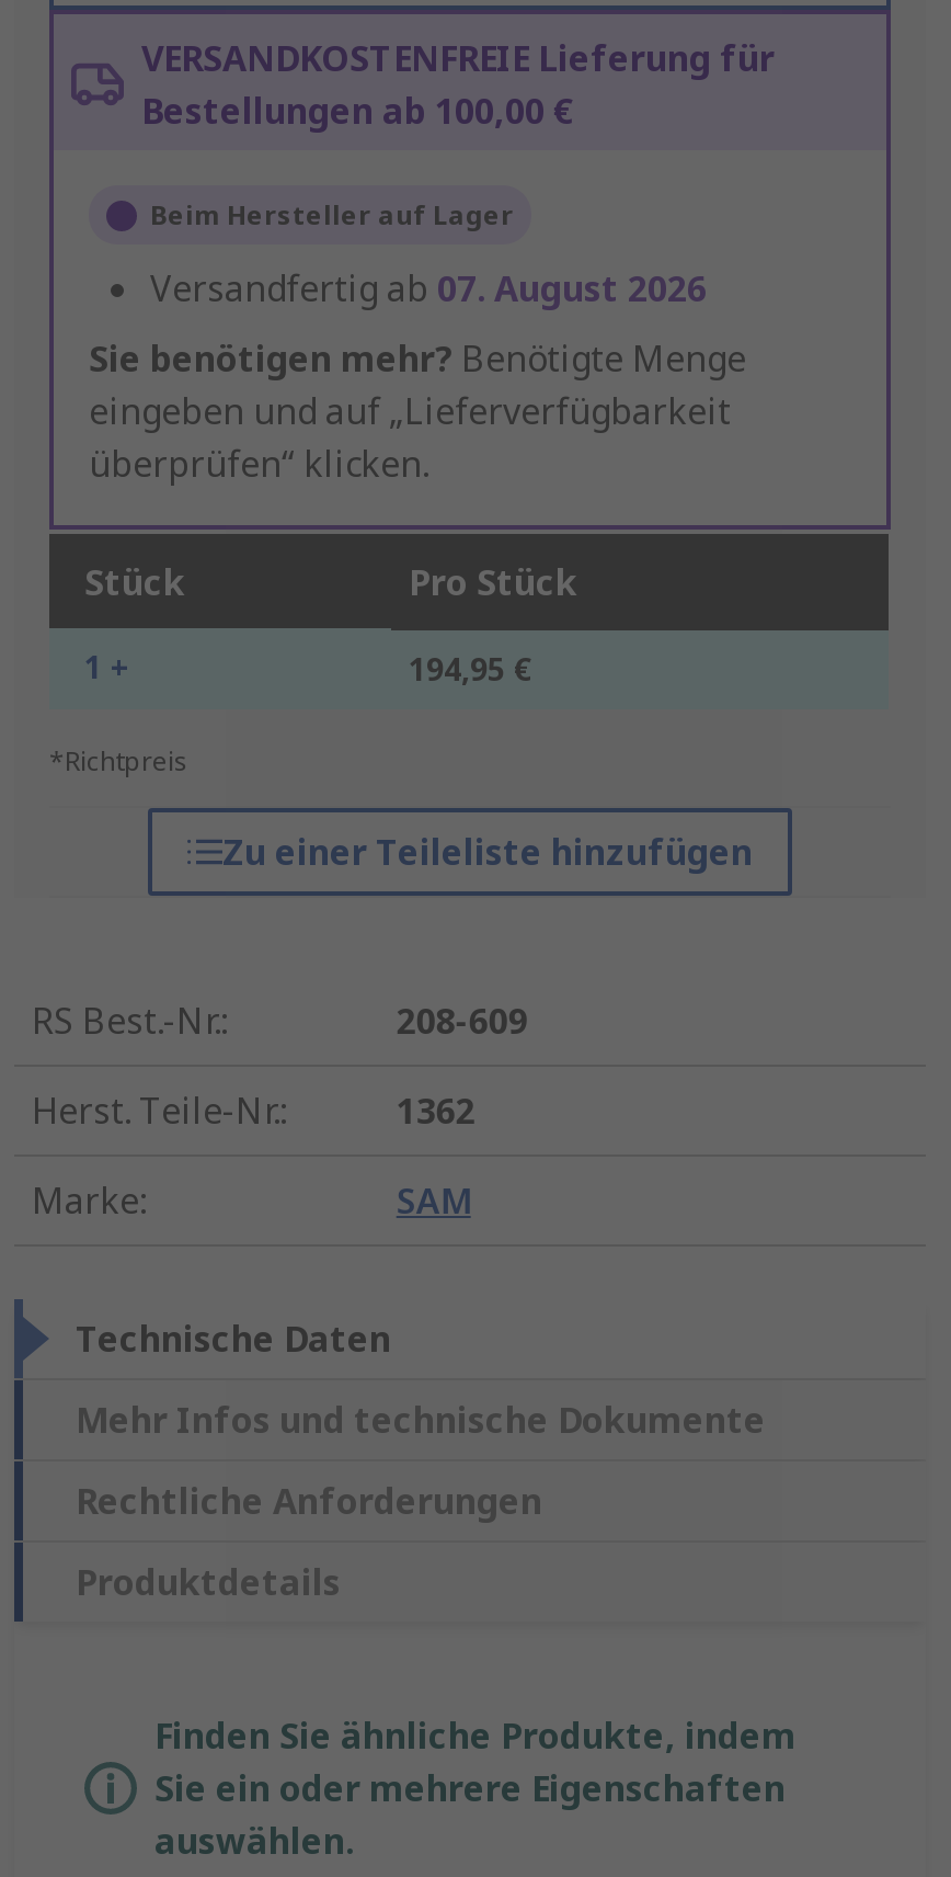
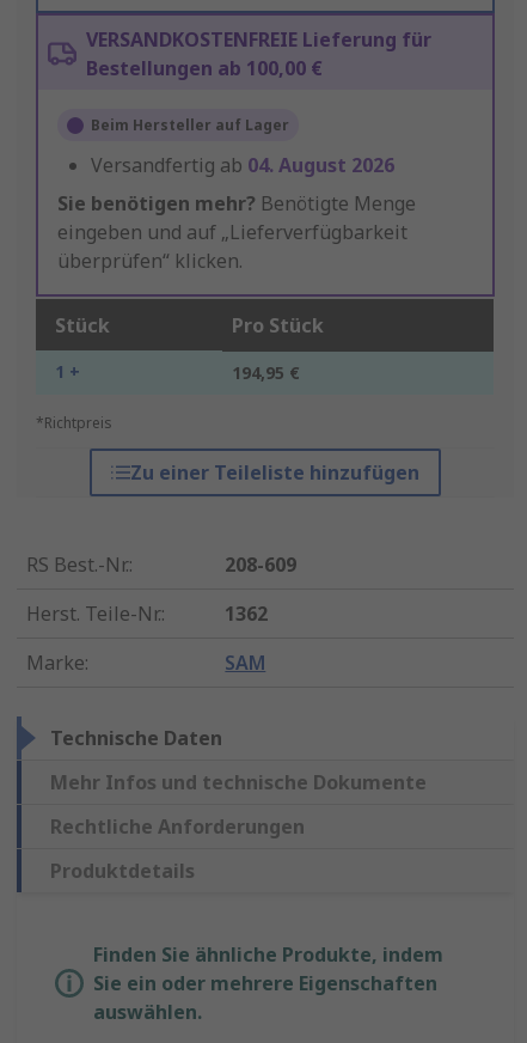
- Versandfertig ab 07. August 2026
+ Versandfertig ab 04. August 2026
